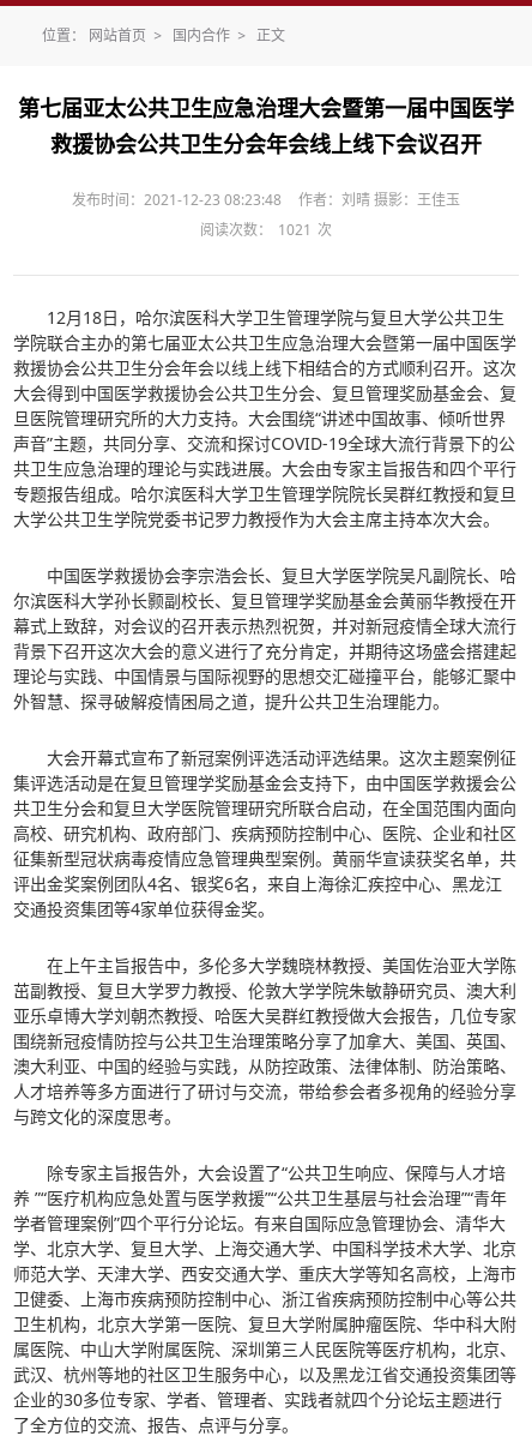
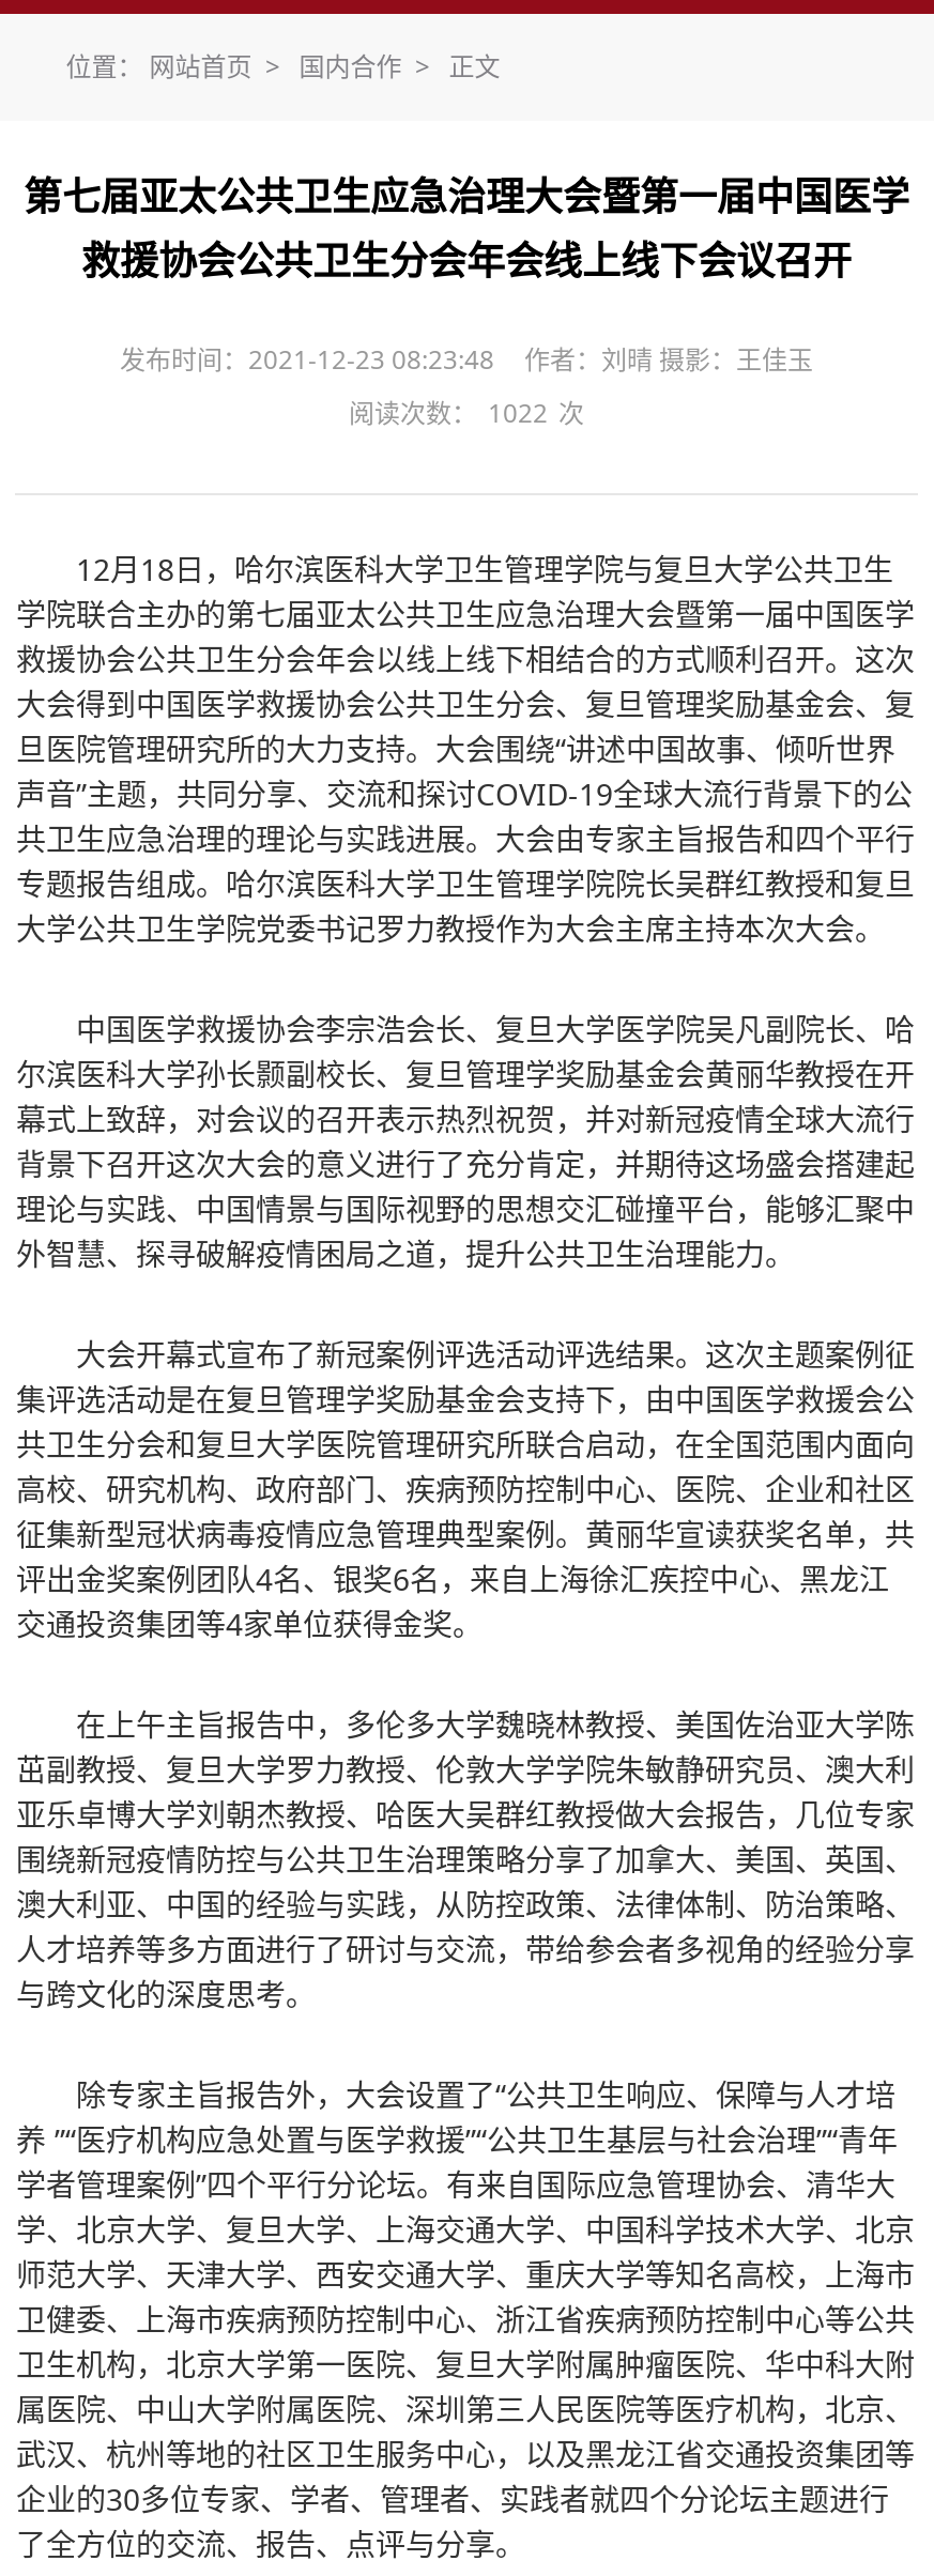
- 阅读次数： 1021 次
+ 阅读次数： 1022 次
